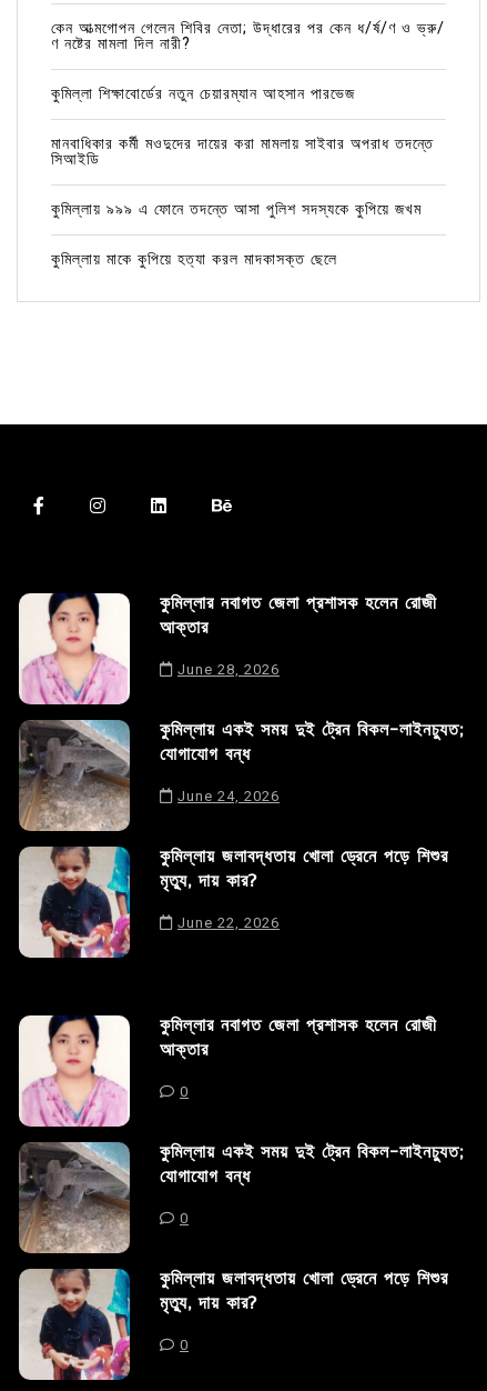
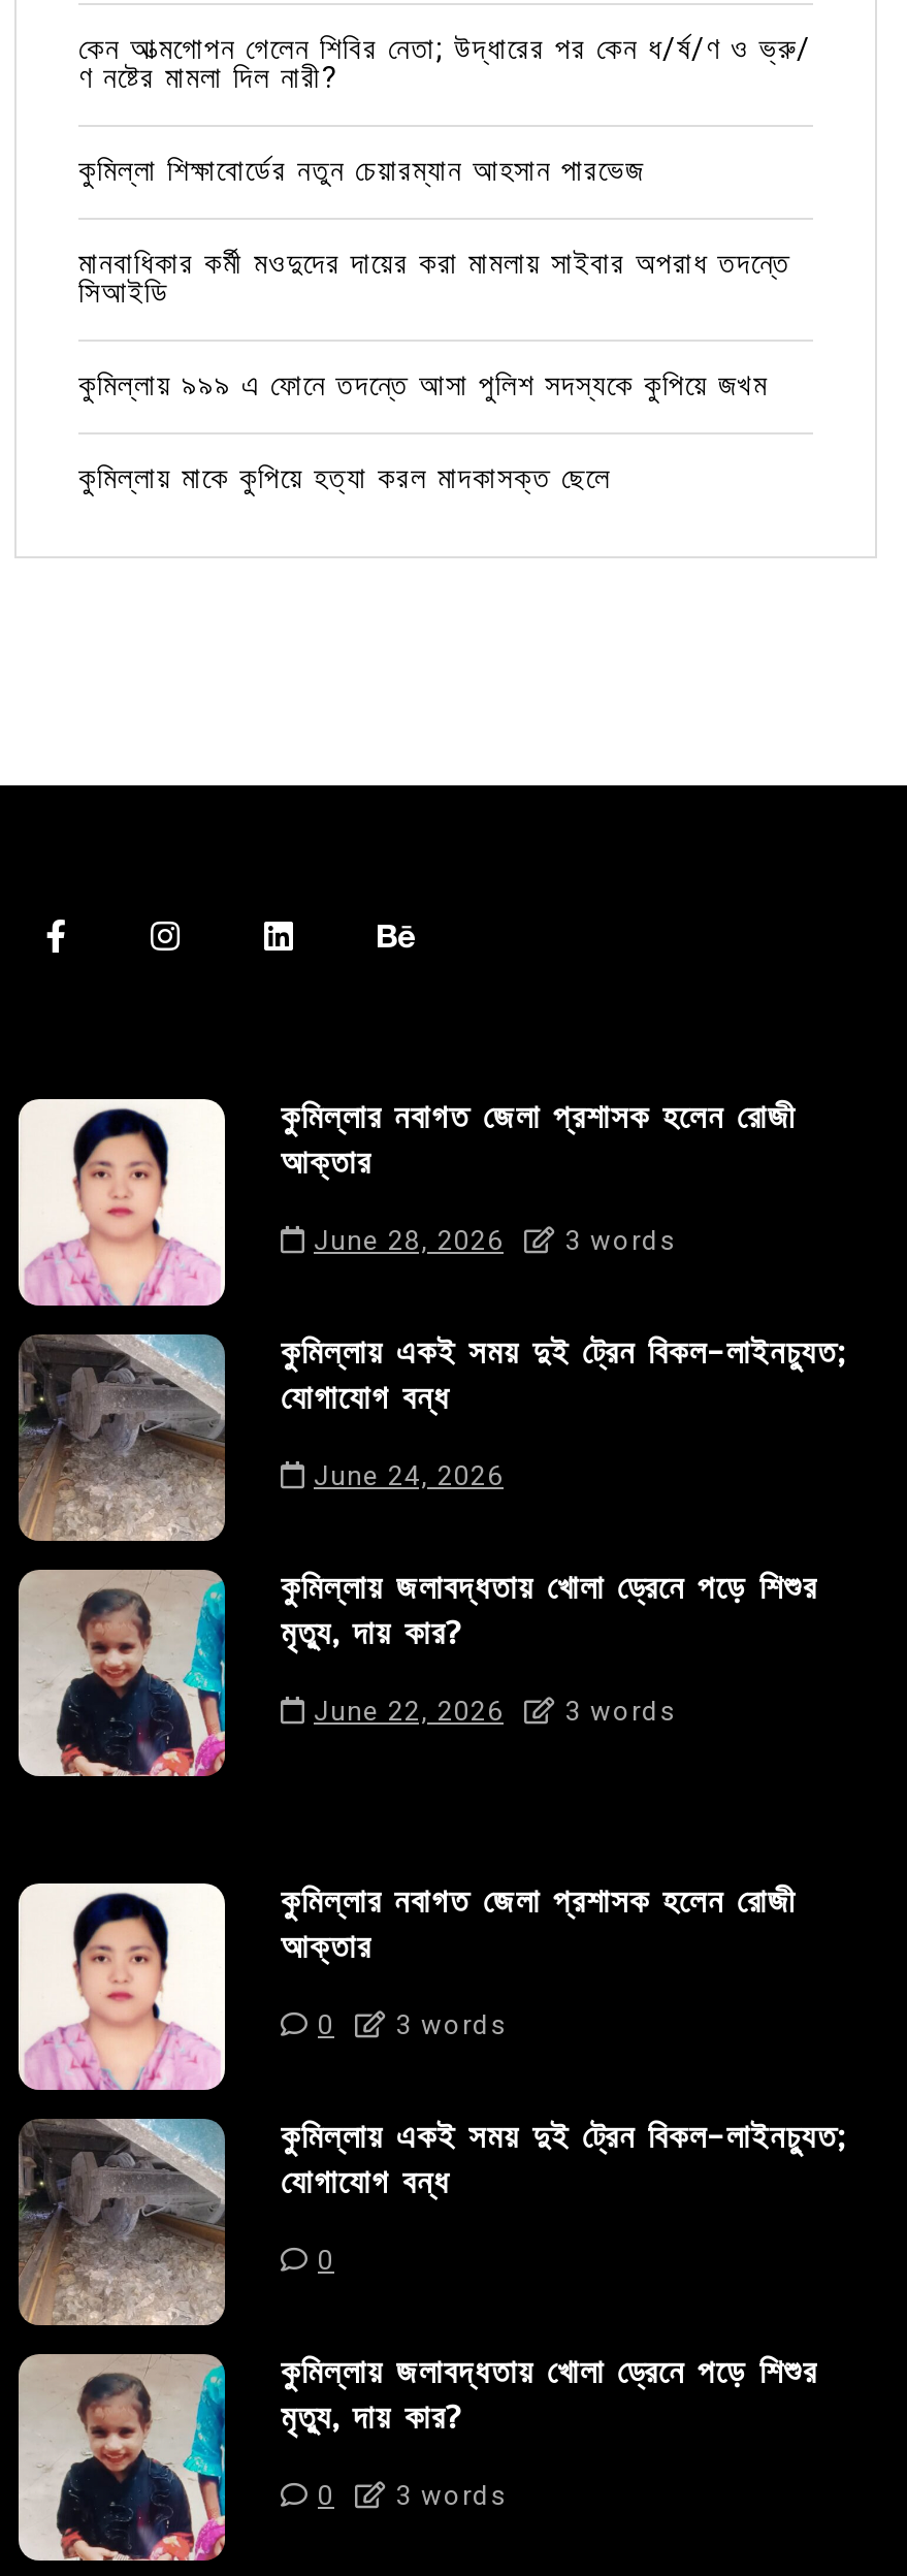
- [image]
+ [image]

+ 3 words

- [image]
+ [image]

+ 3 words

- [image]
+ [image]

+ 3 words

- [image]
+ [image]

+ 3 words
